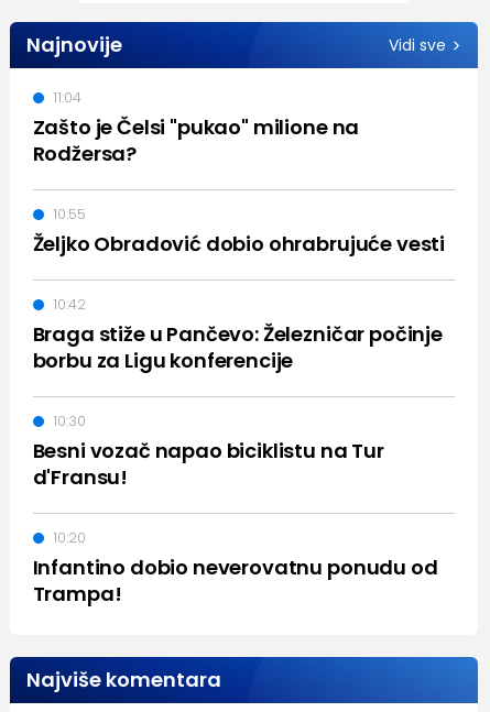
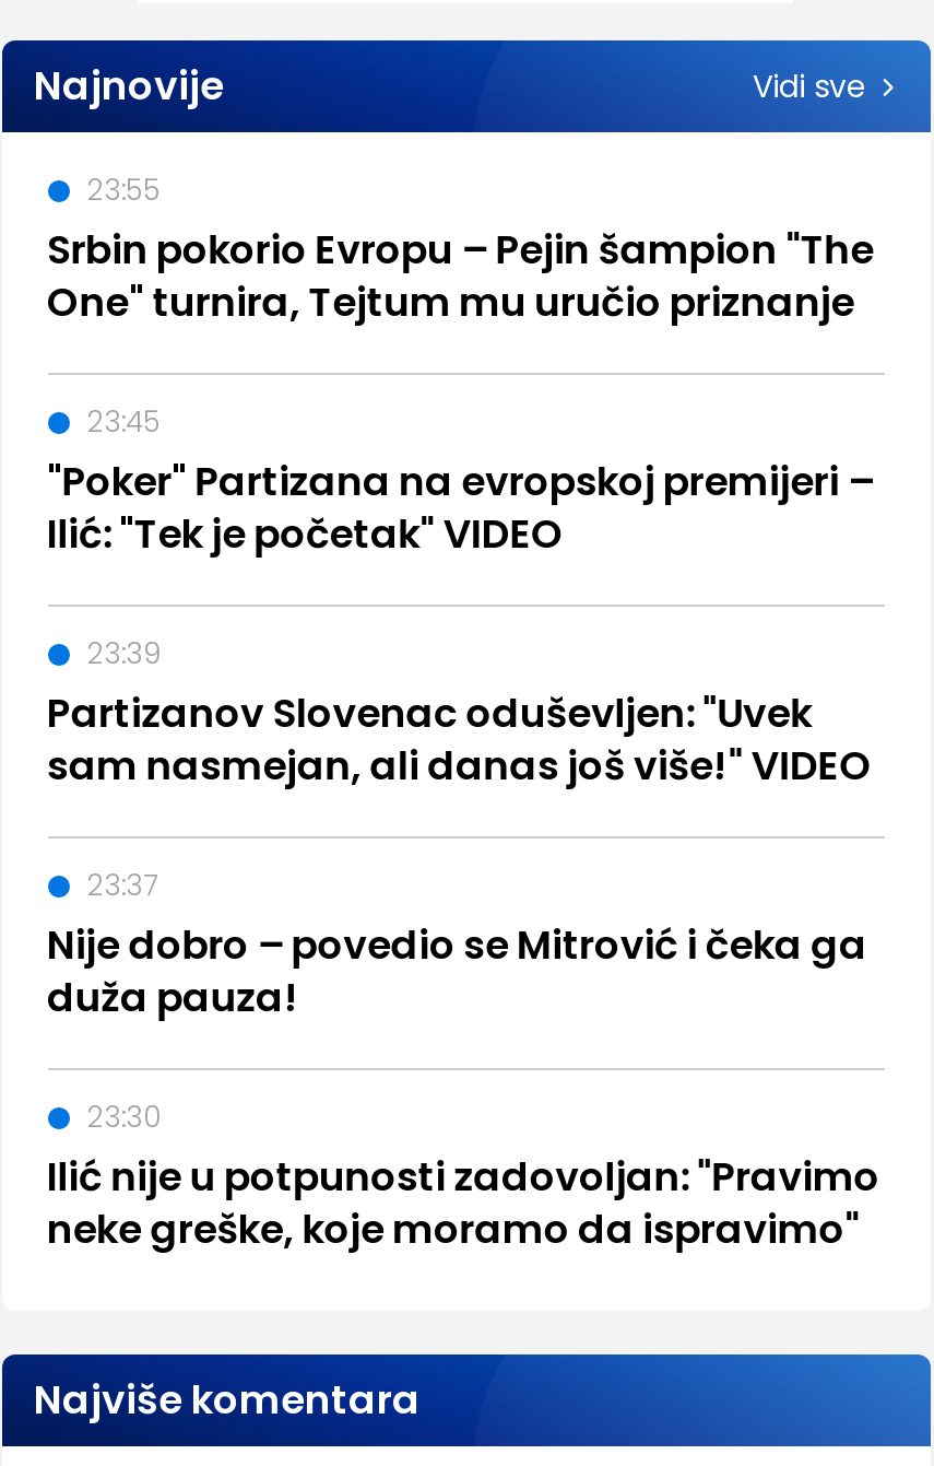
- 11:04
+ 23:55

- Zašto je Čelsi "pukao" milione na
- Rodžersa?
+ Srbin pokorio Evropu – Pejin šampion "The
+ One" turnira, Tejtum mu uručio priznanje

- 10:55
+ 23:45

- Željko Obradović dobio ohrabrujuće vesti
+ "Poker" Partizana na evropskoj premijeri –
+ Ilić: "Tek je početak" VIDEO

- 10:42
+ 23:39

- Braga stiže u Pančevo: Železničar počinje
- borbu za Ligu konferencije
+ Partizanov Slovenac oduševljen: "Uvek
+ sam nasmejan, ali danas još više!" VIDEO

- 10:30
+ 23:37

- Besni vozač napao biciklistu na Tur
- d'Fransu!
+ Nije dobro – povedio se Mitrović i čeka ga
+ duža pauza!

- 10:20
+ 23:30

- Infantino dobio neverovatnu ponudu od
- Trampa!
+ Ilić nije u potpunosti zadovoljan: "Pravimo
+ neke greške, koje moramo da ispravimo"
